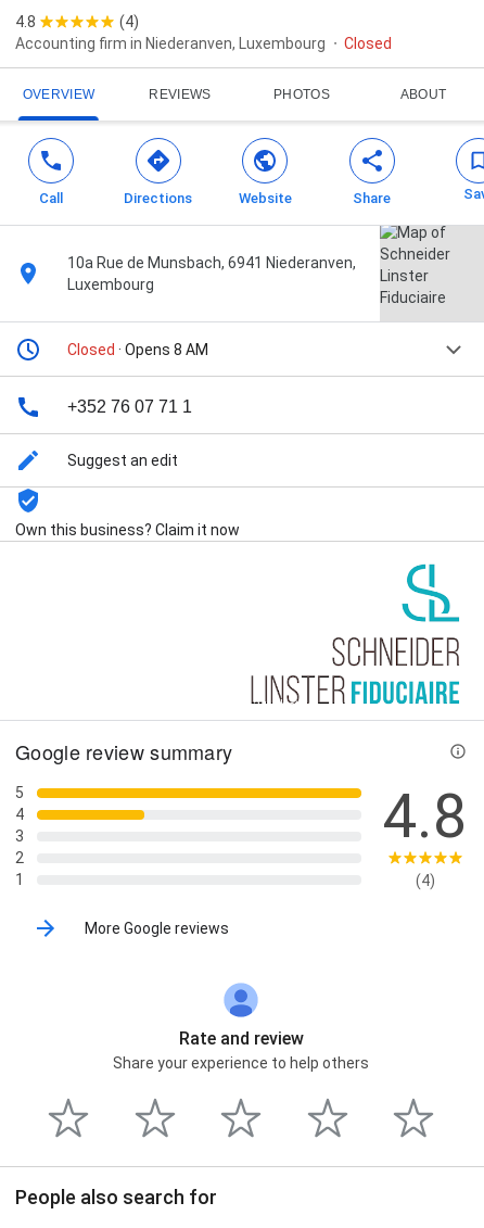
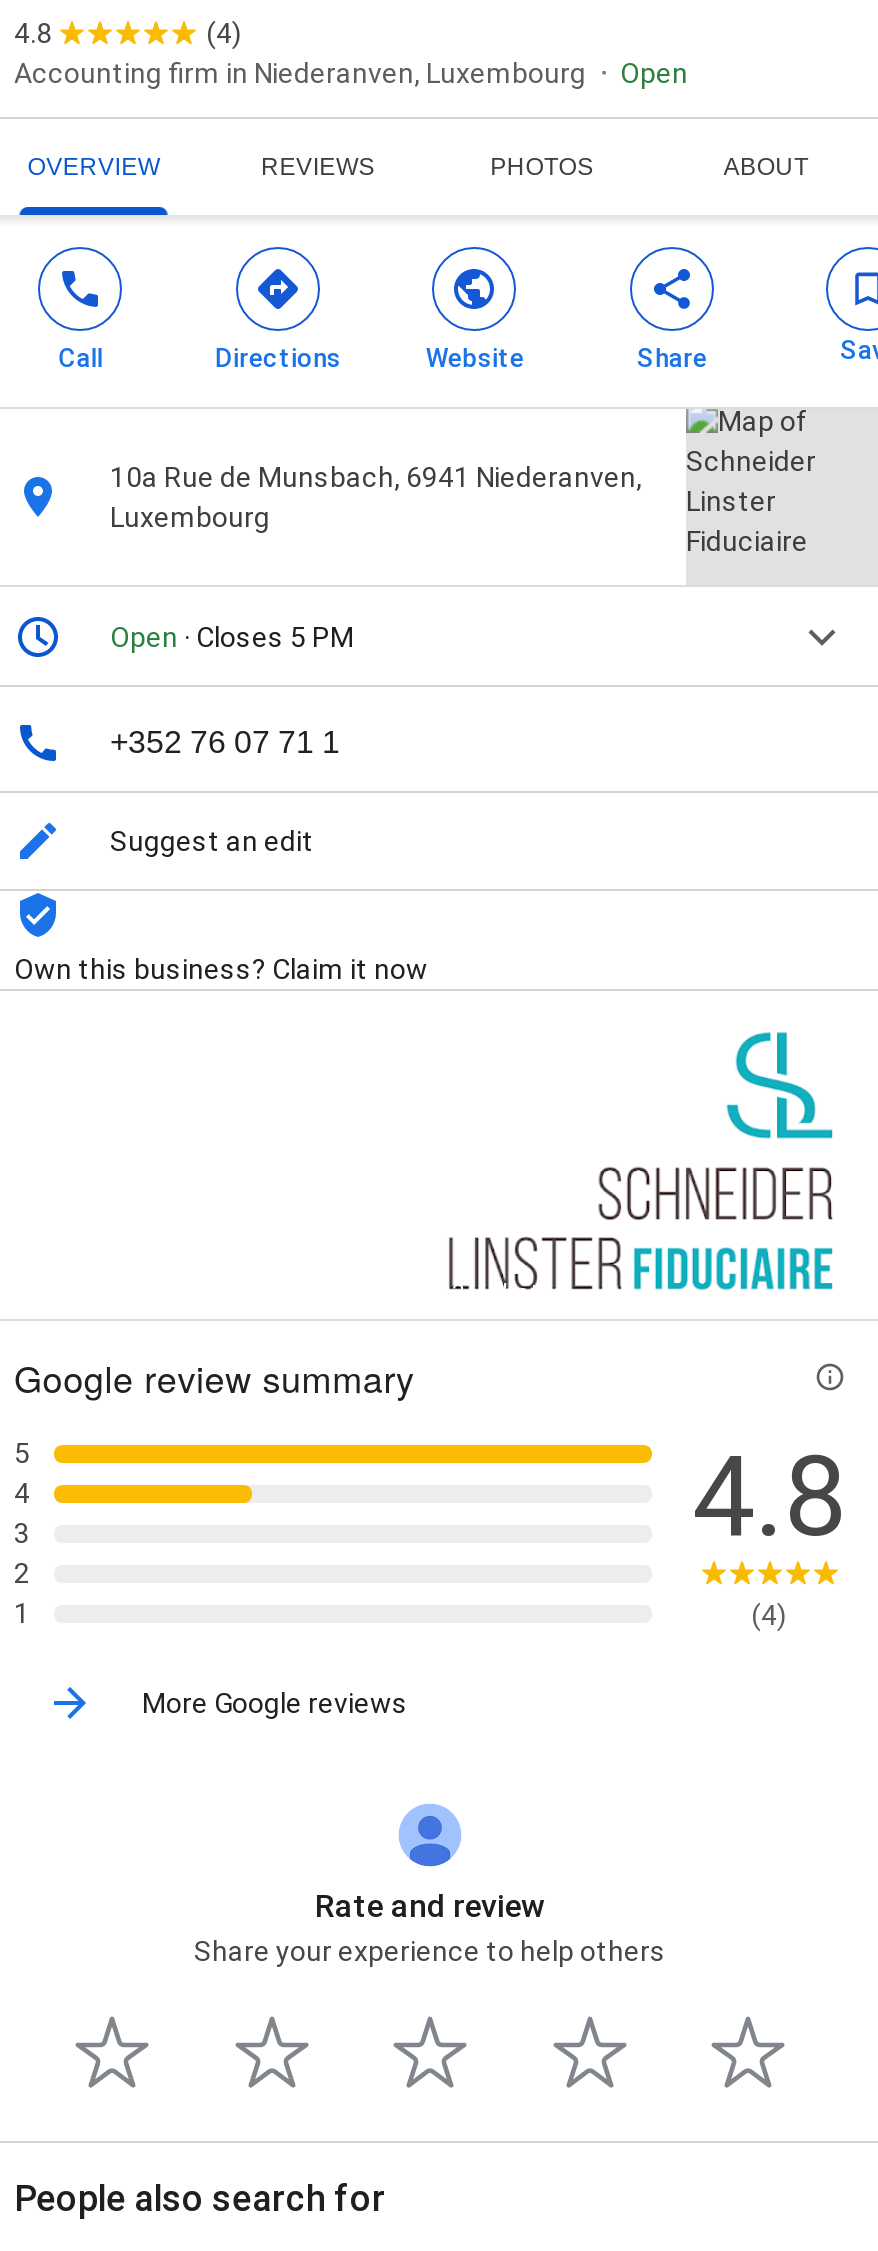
- Closed
+ Open

- Closed · Opens 8 AM
+ Open · Closes 5 PM
